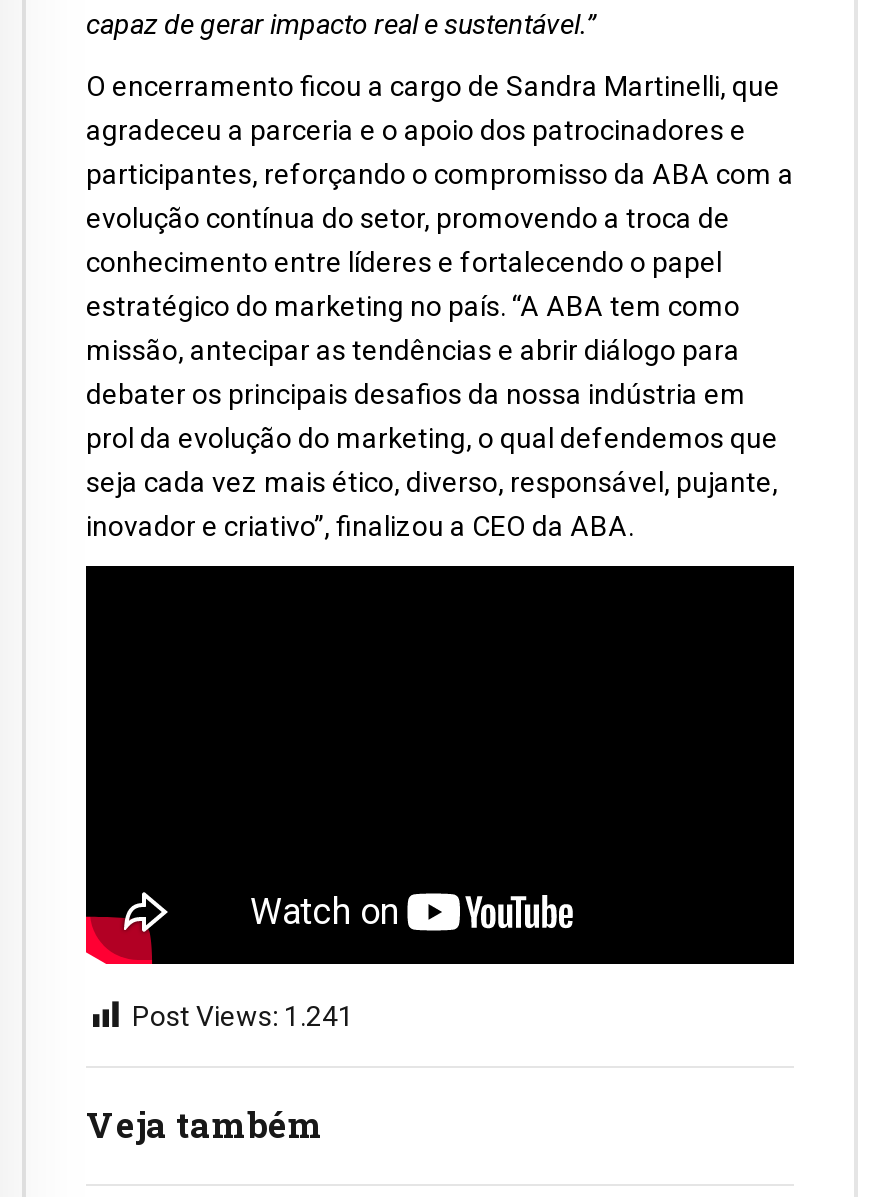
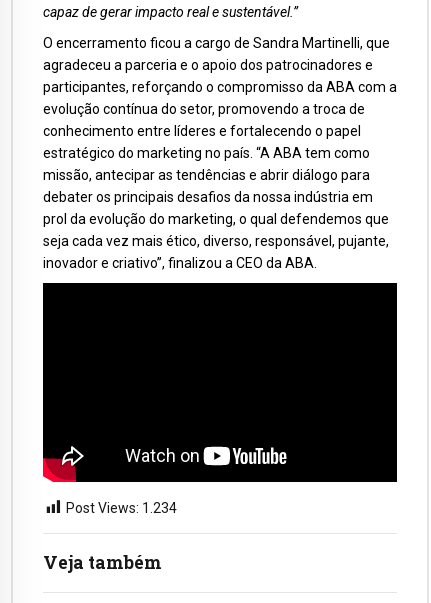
- Post Views: 1.241
+ Post Views: 1.234
